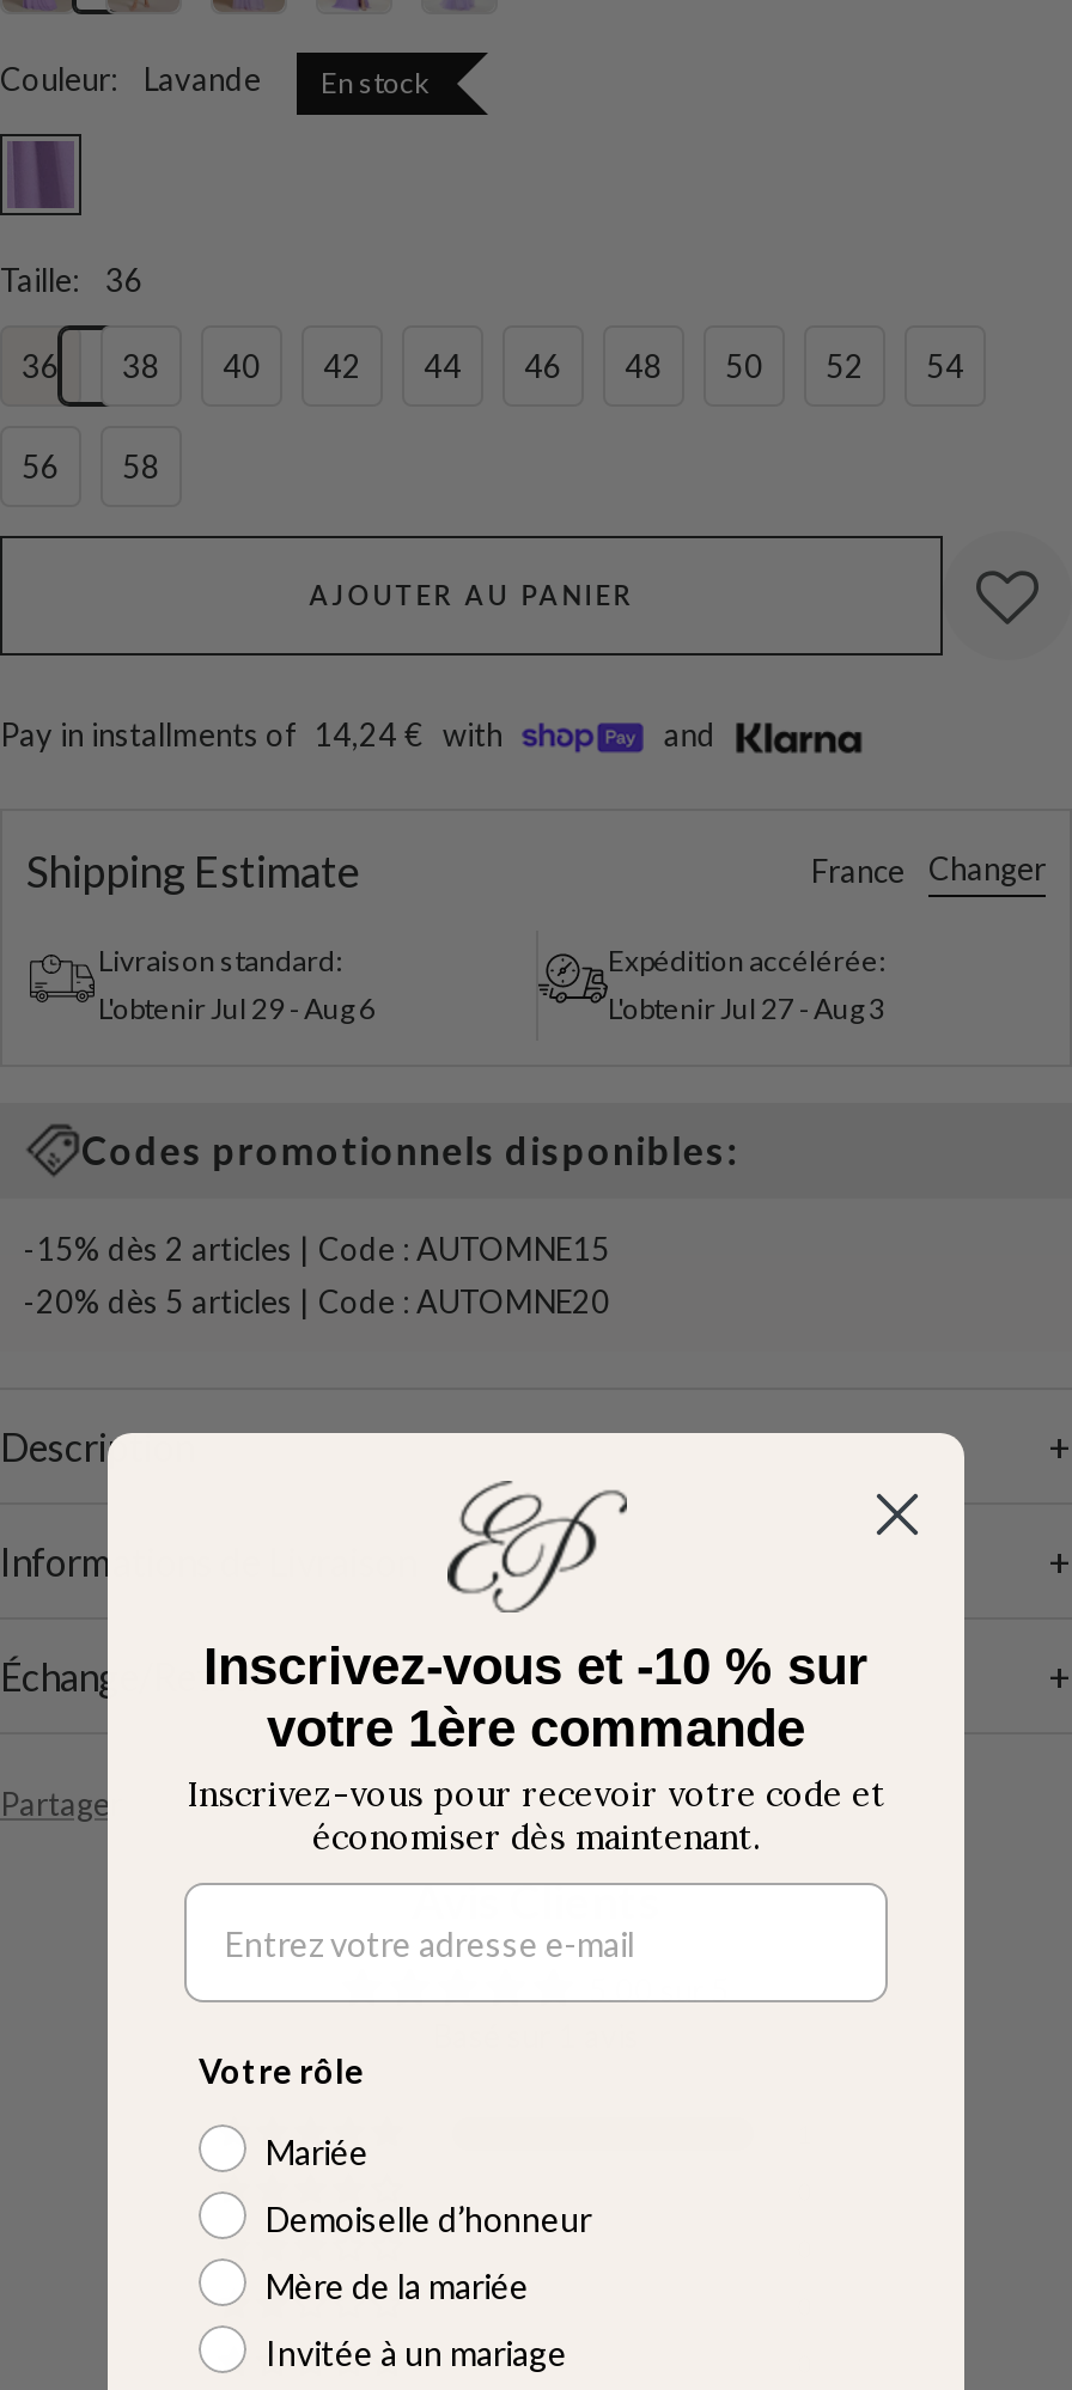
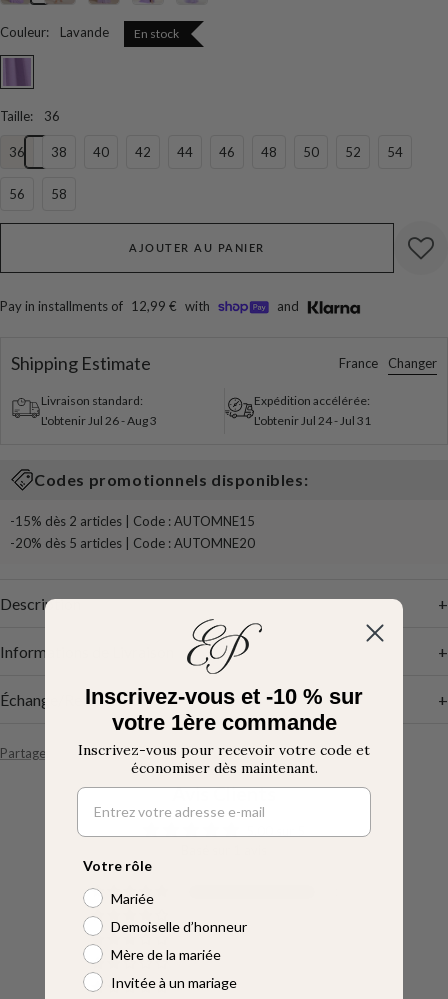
- Pay in installments of 14,24 € with
+ Pay in installments of 12,99 € with

- L'obtenir Jul 29 - Aug 6
+ L'obtenir Jul 26 - Aug 3

- L'obtenir Jul 27 - Aug 3
+ L'obtenir Jul 24 - Jul 31
